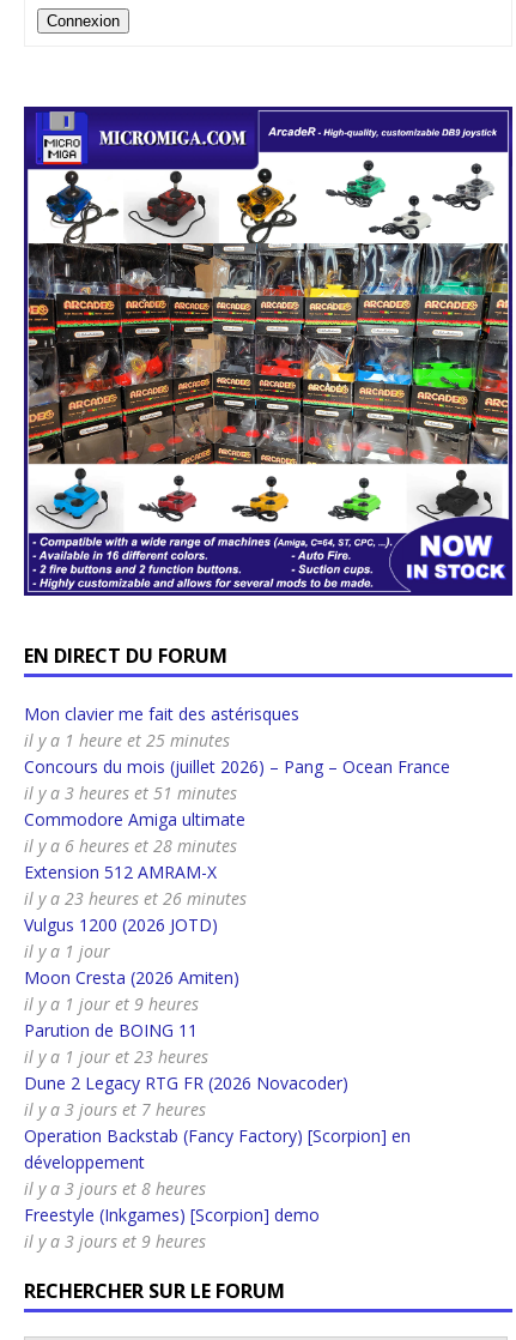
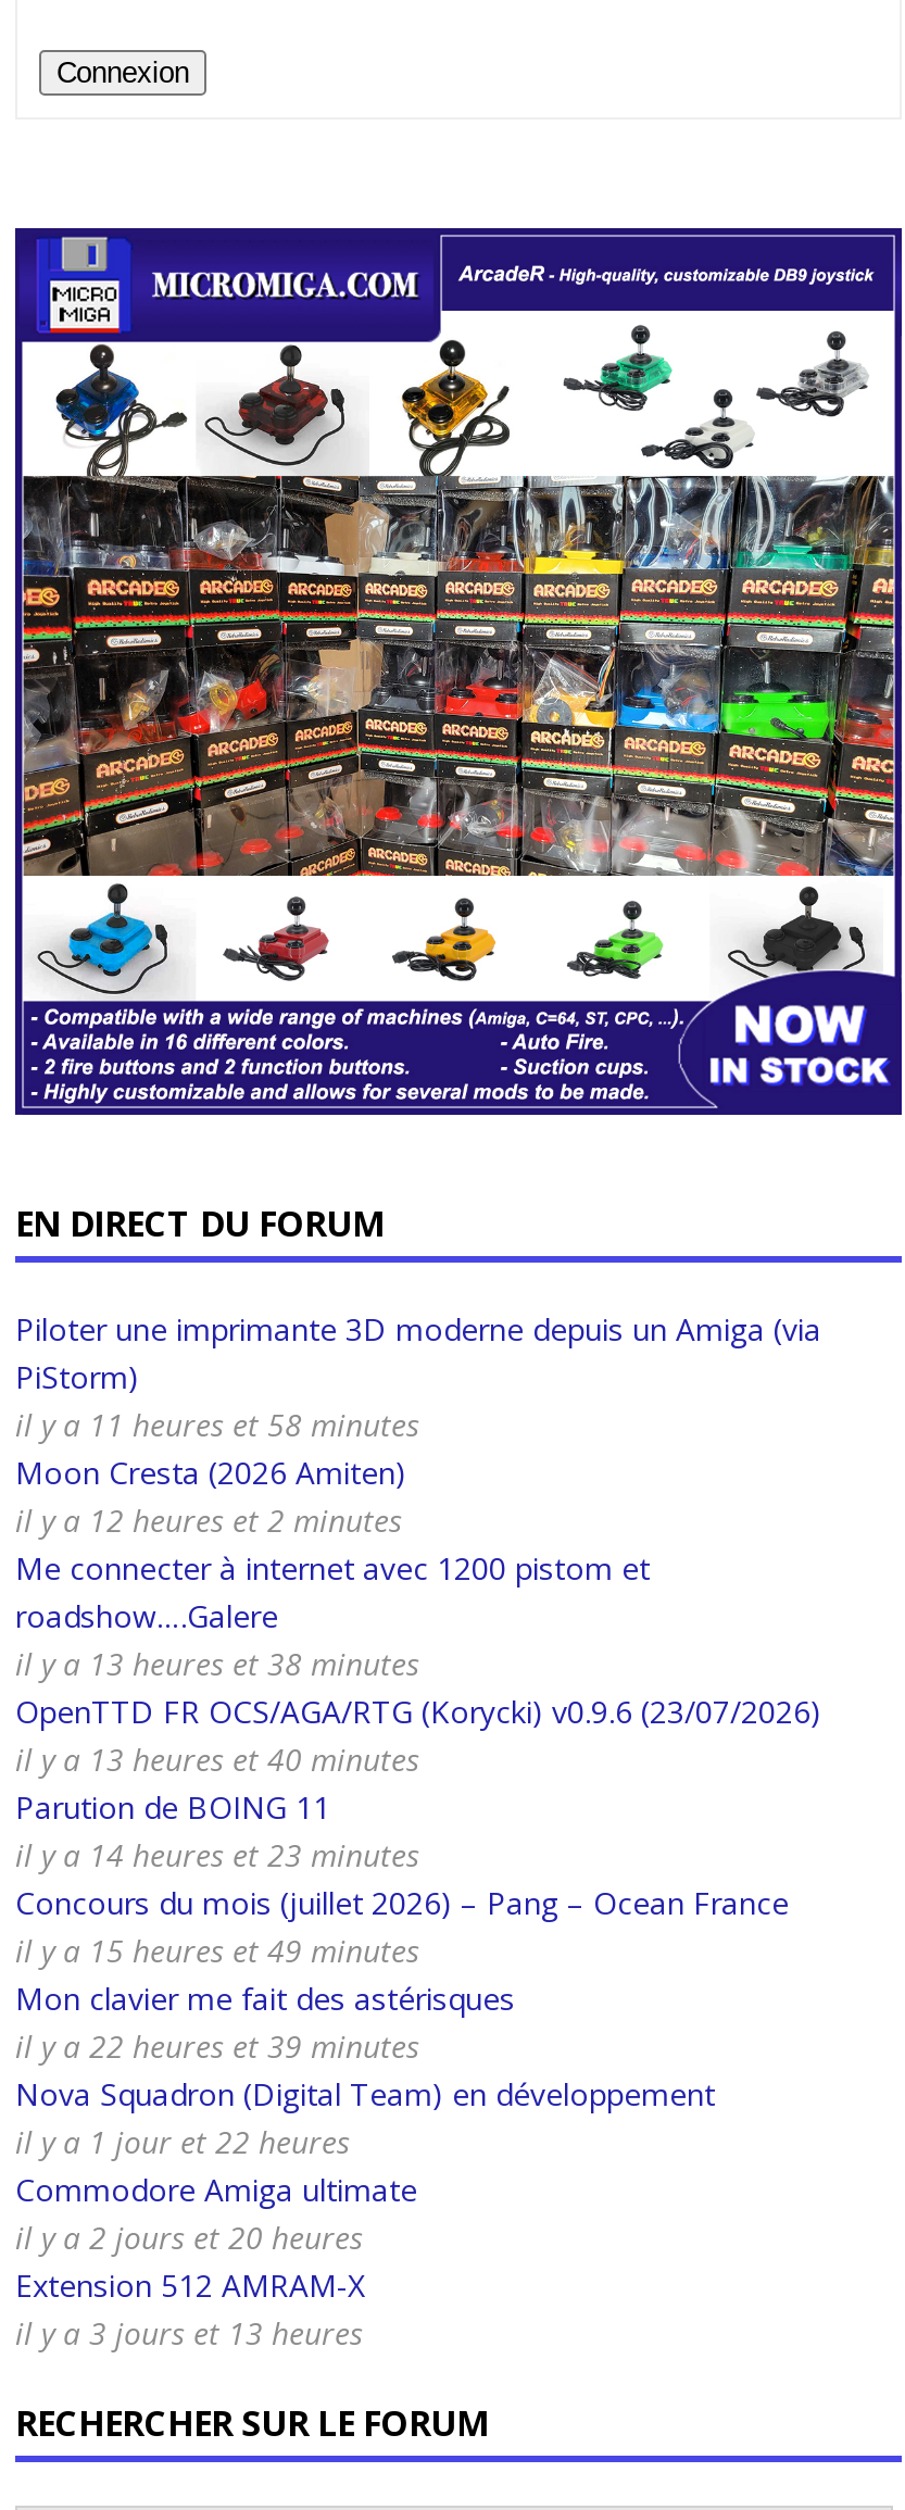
+ Piloter une imprimante 3D moderne depuis un Amiga (via
+ PiStorm)
+ il y a 11 heures et 58 minutes
+ il y a 12 heures et 2 minutes
+ Me connecter à internet avec 1200 pistom et
+ roadshow….Galere
+ il y a 13 heures et 38 minutes
+ OpenTTD FR OCS/AGA/RTG (Korycki) v0.9.6 (23/07/2026)
+ il y a 13 heures et 40 minutes
+ il y a 14 heures et 23 minutes
+ il y a 15 heures et 49 minutes

moved down: Mon clavier me fait des astérisques

- il y a 1 heure et 25 minutes
- il y a 3 heures et 51 minutes
+ il y a 22 heures et 39 minutes
+ Nova Squadron (Digital Team) en développement
+ il y a 1 jour et 22 heures

moved up: Concours du mois (juillet 2026) – Pang – Ocean France

moved down: Commodore Amiga ultimate

- il y a 6 heures et 28 minutes
+ il y a 2 jours et 20 heures

moved down: Extension 512 AMRAM-X

- il y a 23 heures et 26 minutes
- Vulgus 1200 (2026 JOTD)
- il y a 1 jour
- il y a 1 jour et 9 heures
- il y a 1 jour et 23 heures
- Dune 2 Legacy RTG FR (2026 Novacoder)
- il y a 3 jours et 7 heures
- Operation Backstab (Fancy Factory) [Scorpion] en
- développement
- il y a 3 jours et 8 heures
- Freestyle (Inkgames) [Scorpion] demo
- il y a 3 jours et 9 heures
+ il y a 3 jours et 13 heures

moved up: Moon Cresta (2026 Amiten)

moved up: Parution de BOING 11
